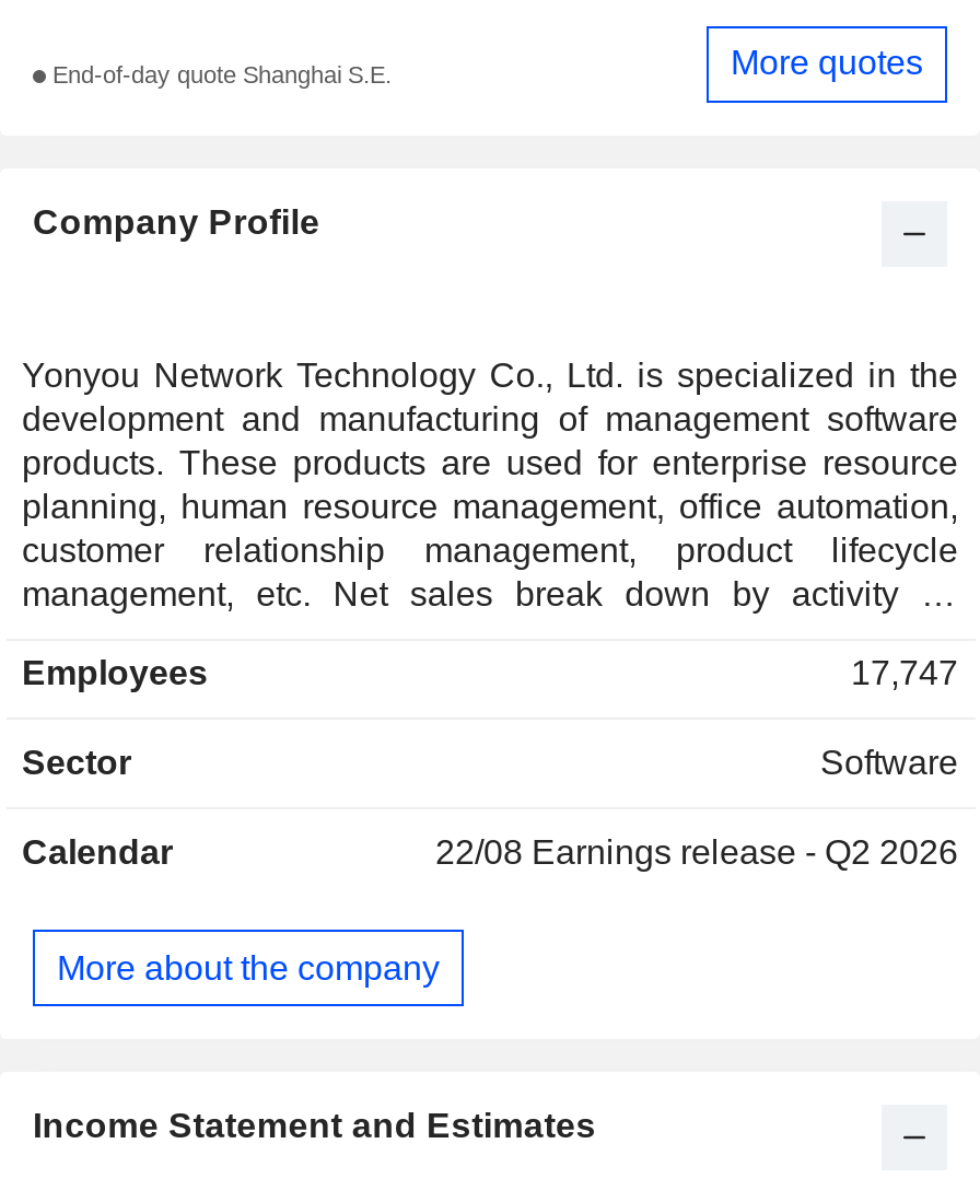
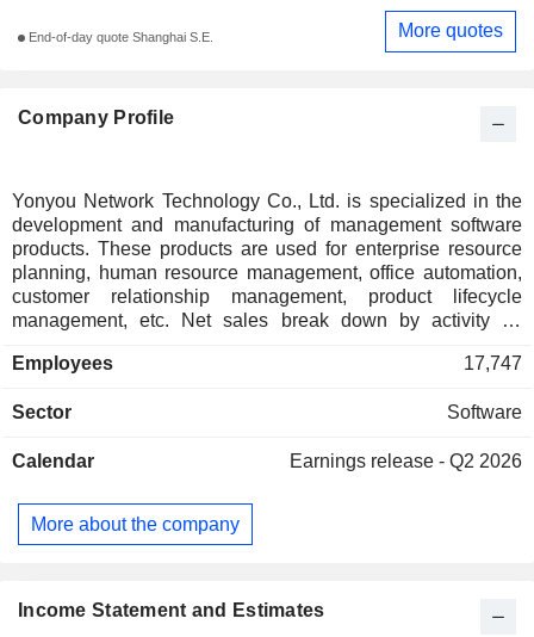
- 22/08 Earnings release - Q2 2026
+ Earnings release - Q2 2026
